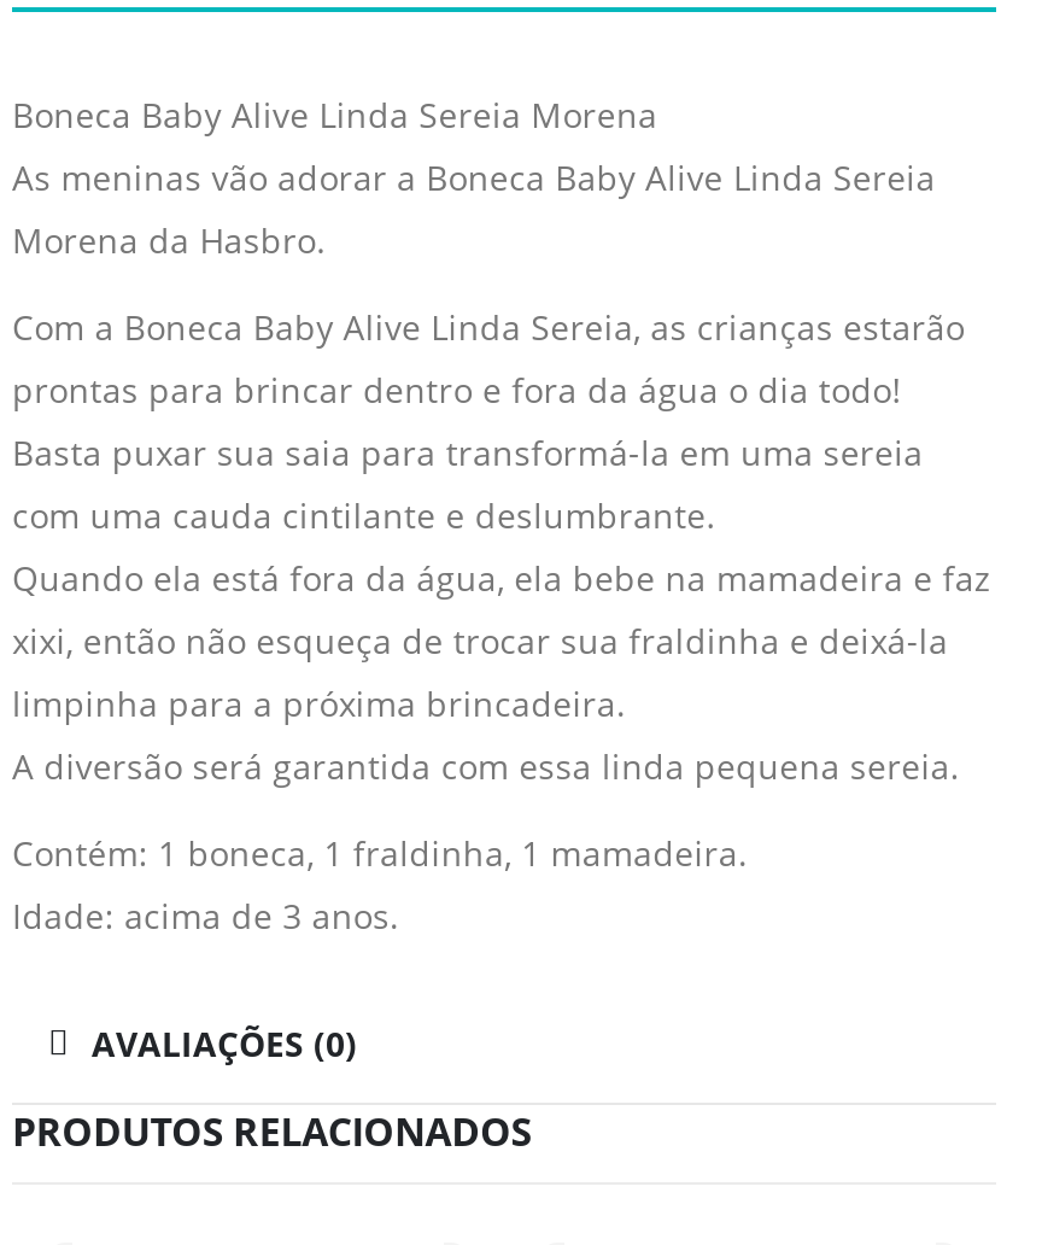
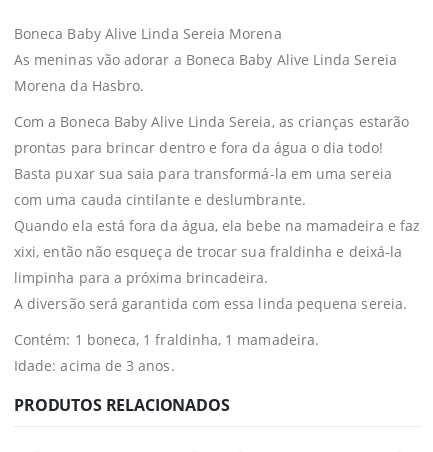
- AVALIAÇÕES (0)
